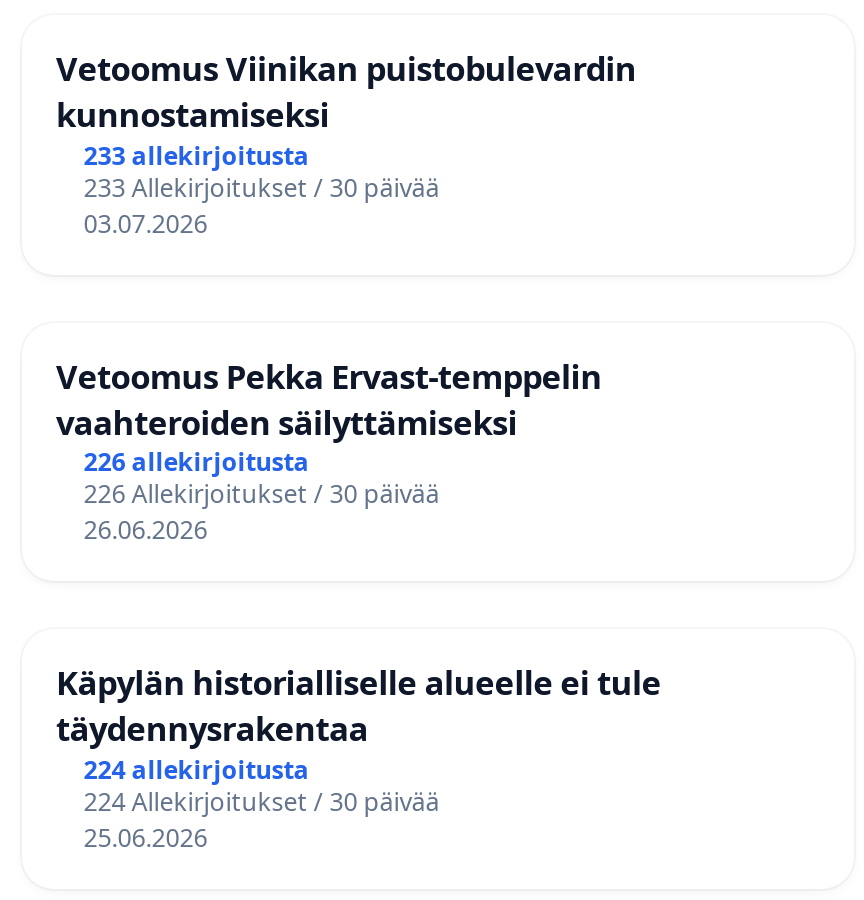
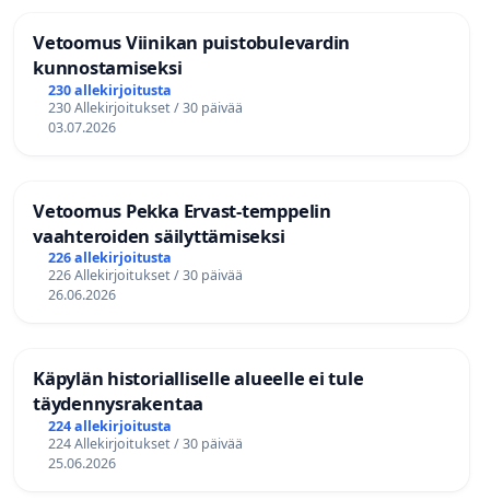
- 233 allekirjoitusta
+ 230 allekirjoitusta

- 233 Allekirjoitukset / 30 päivää
+ 230 Allekirjoitukset / 30 päivää
